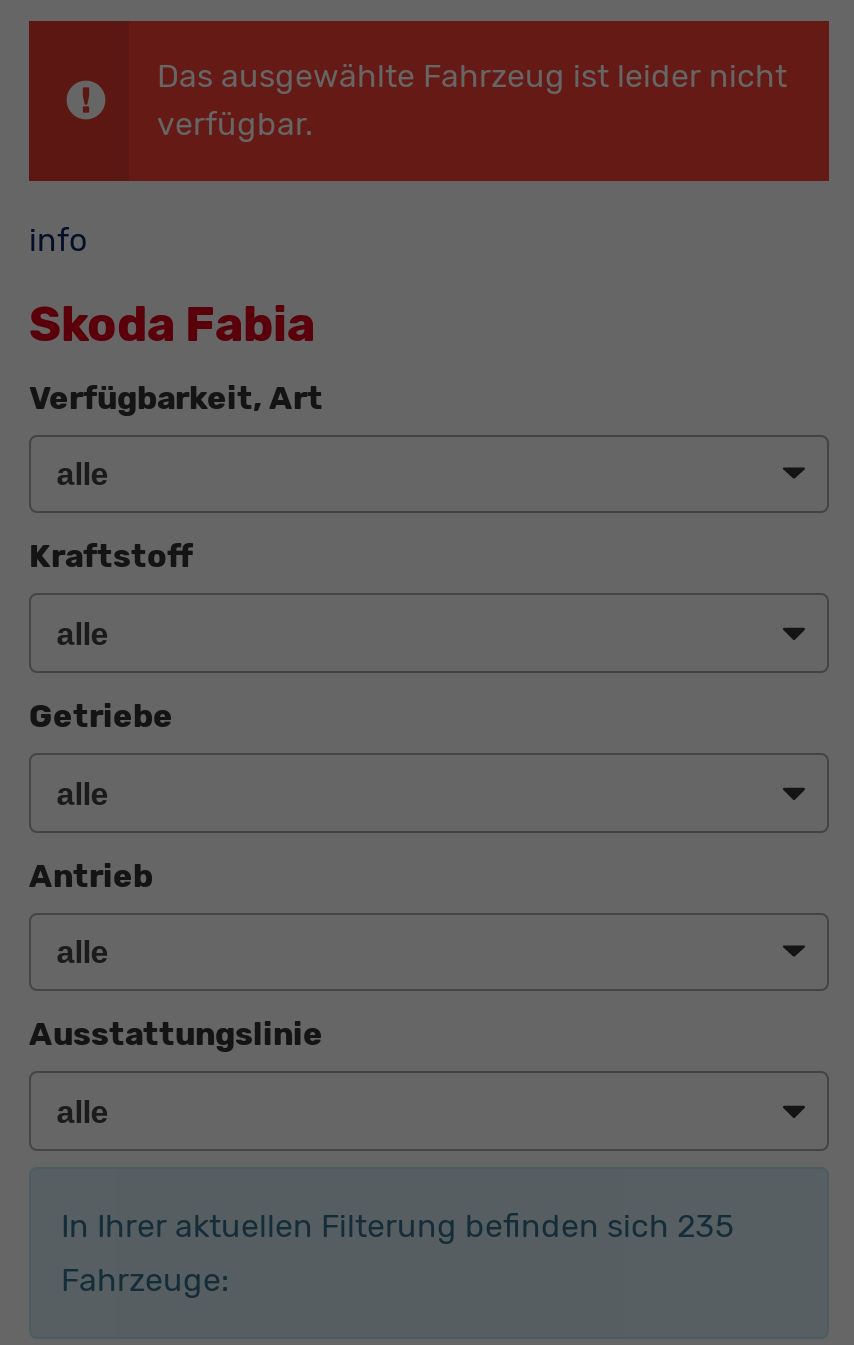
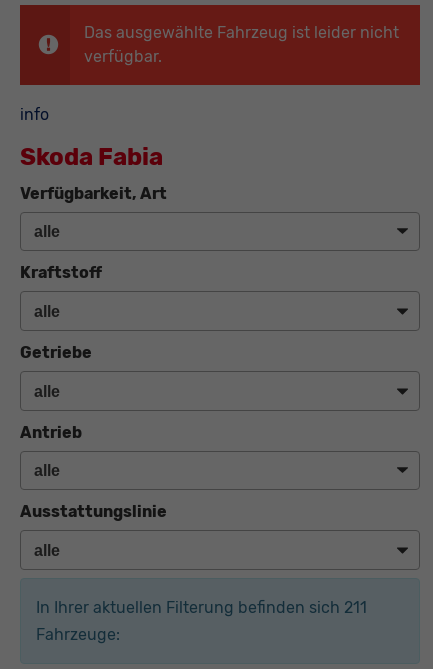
- In Ihrer aktuellen Filterung befinden sich 235
+ In Ihrer aktuellen Filterung befinden sich 211
